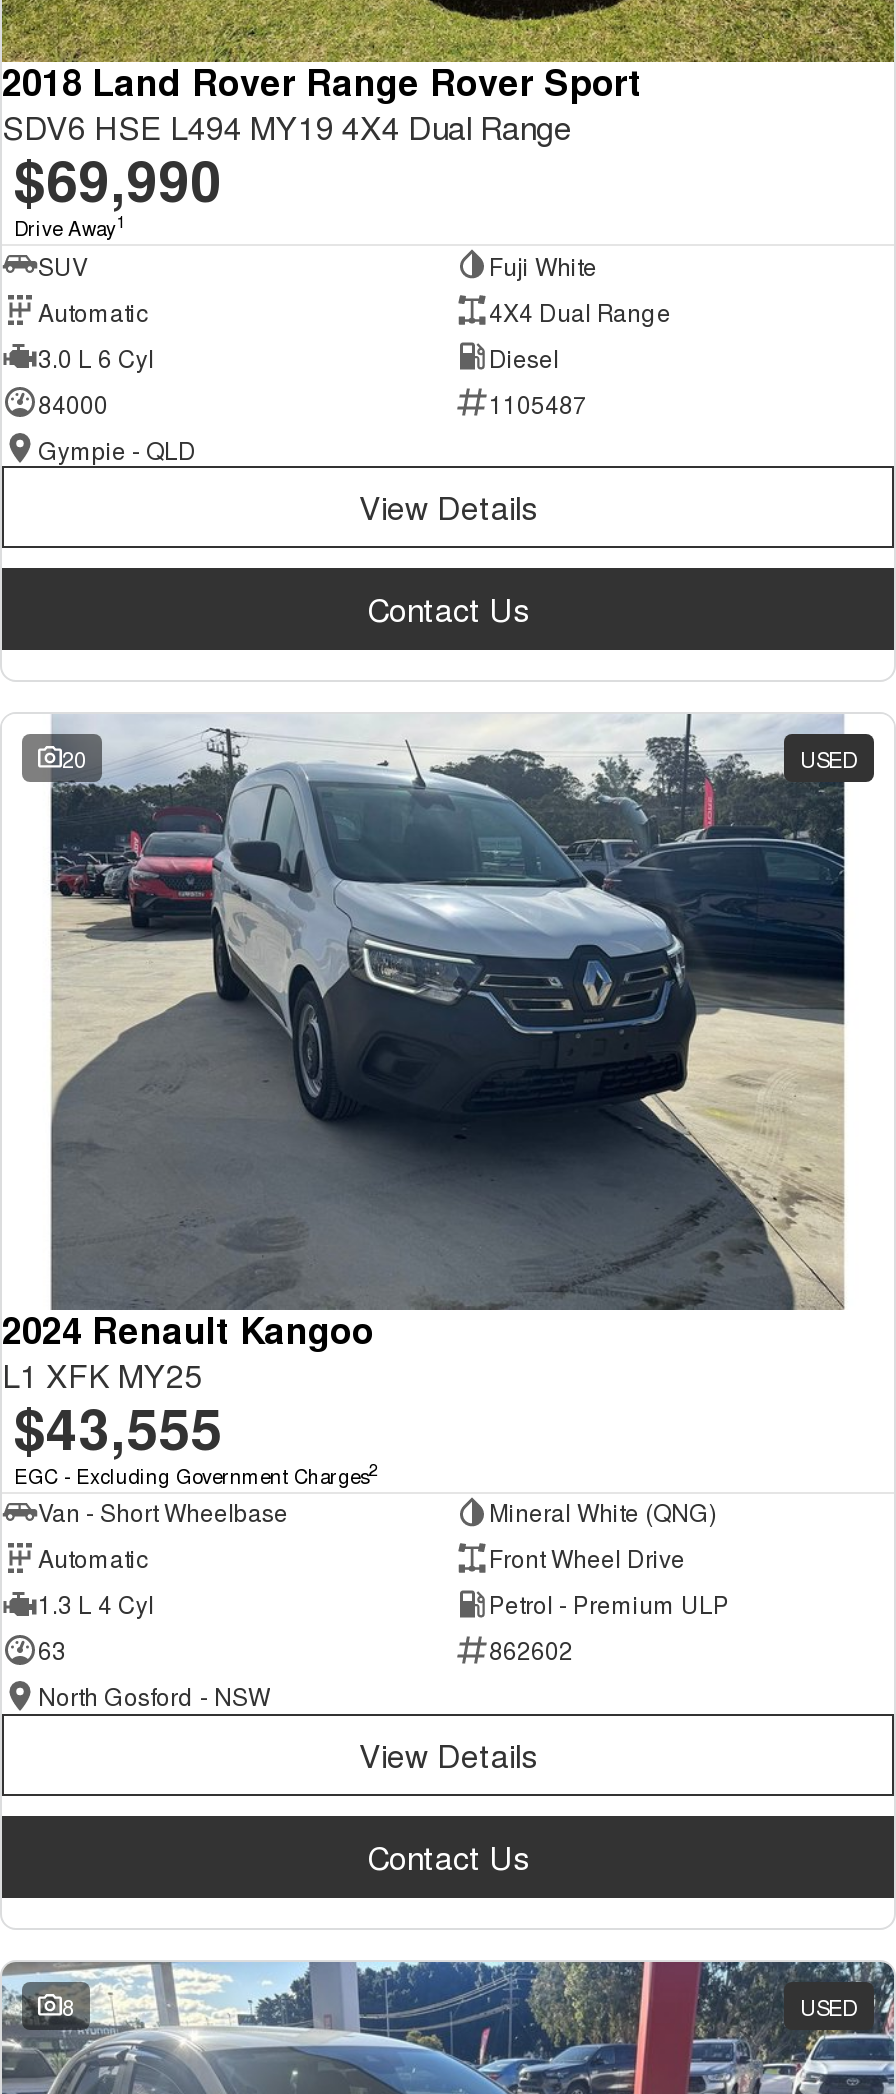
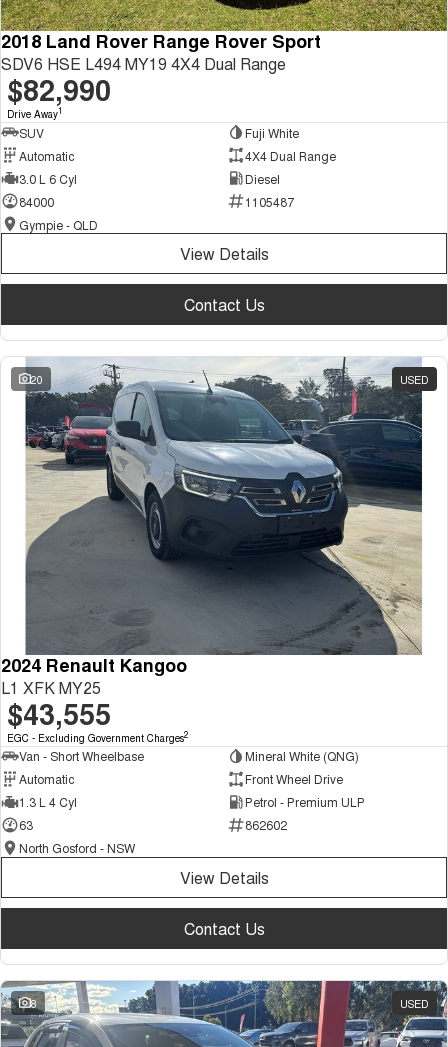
- $69,990
+ $82,990
